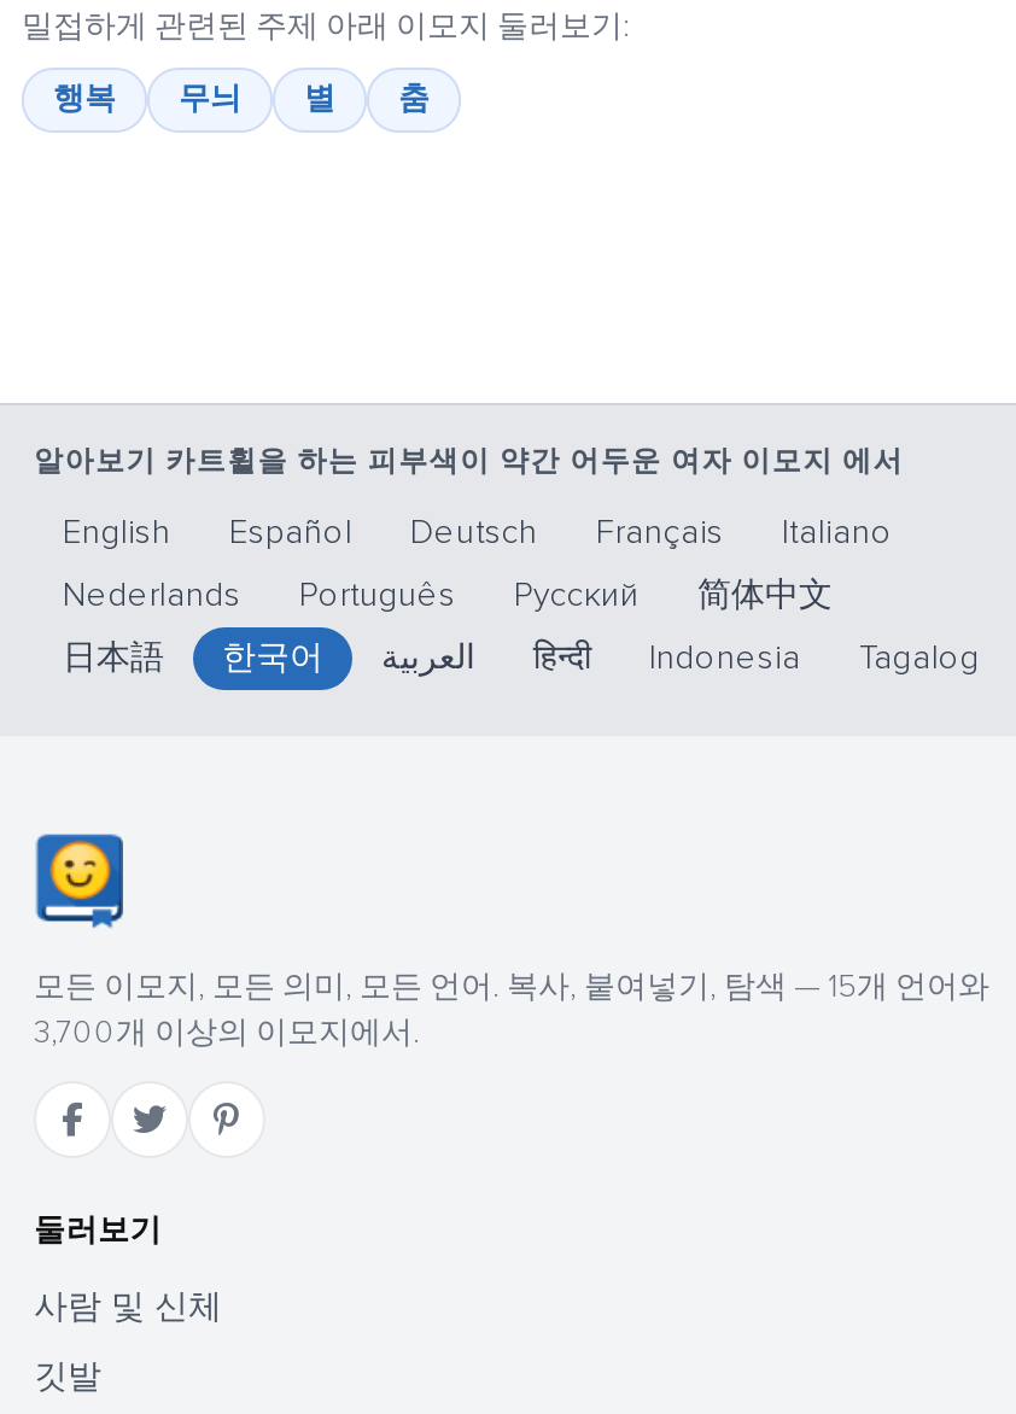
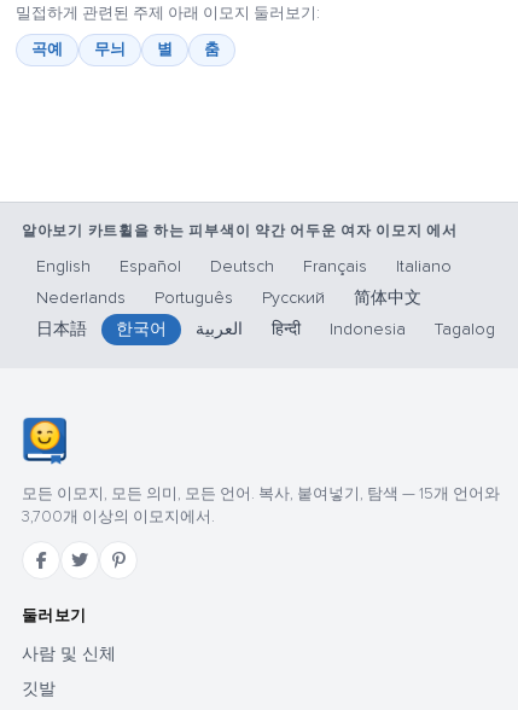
- 행복
+ 곡예
